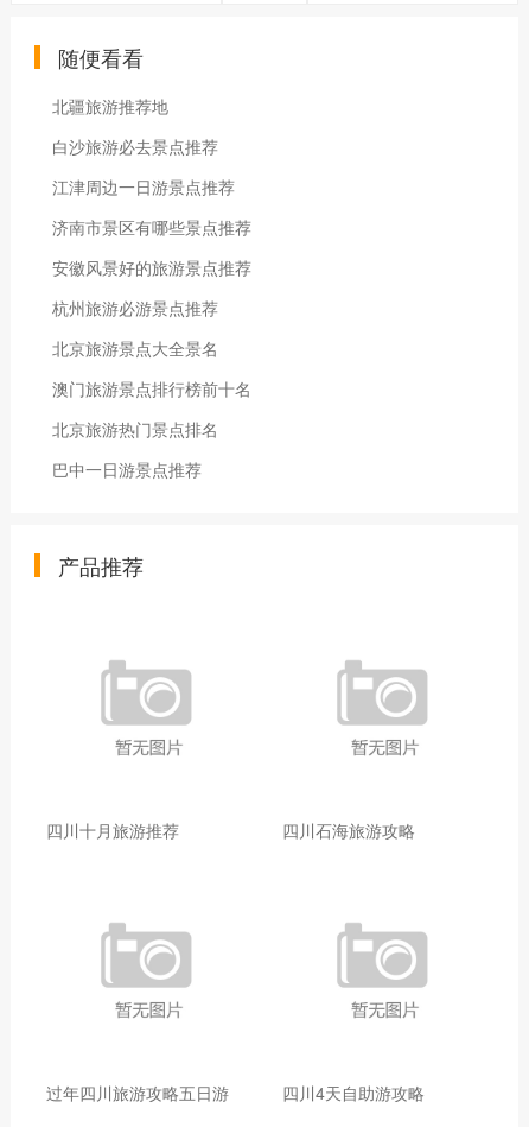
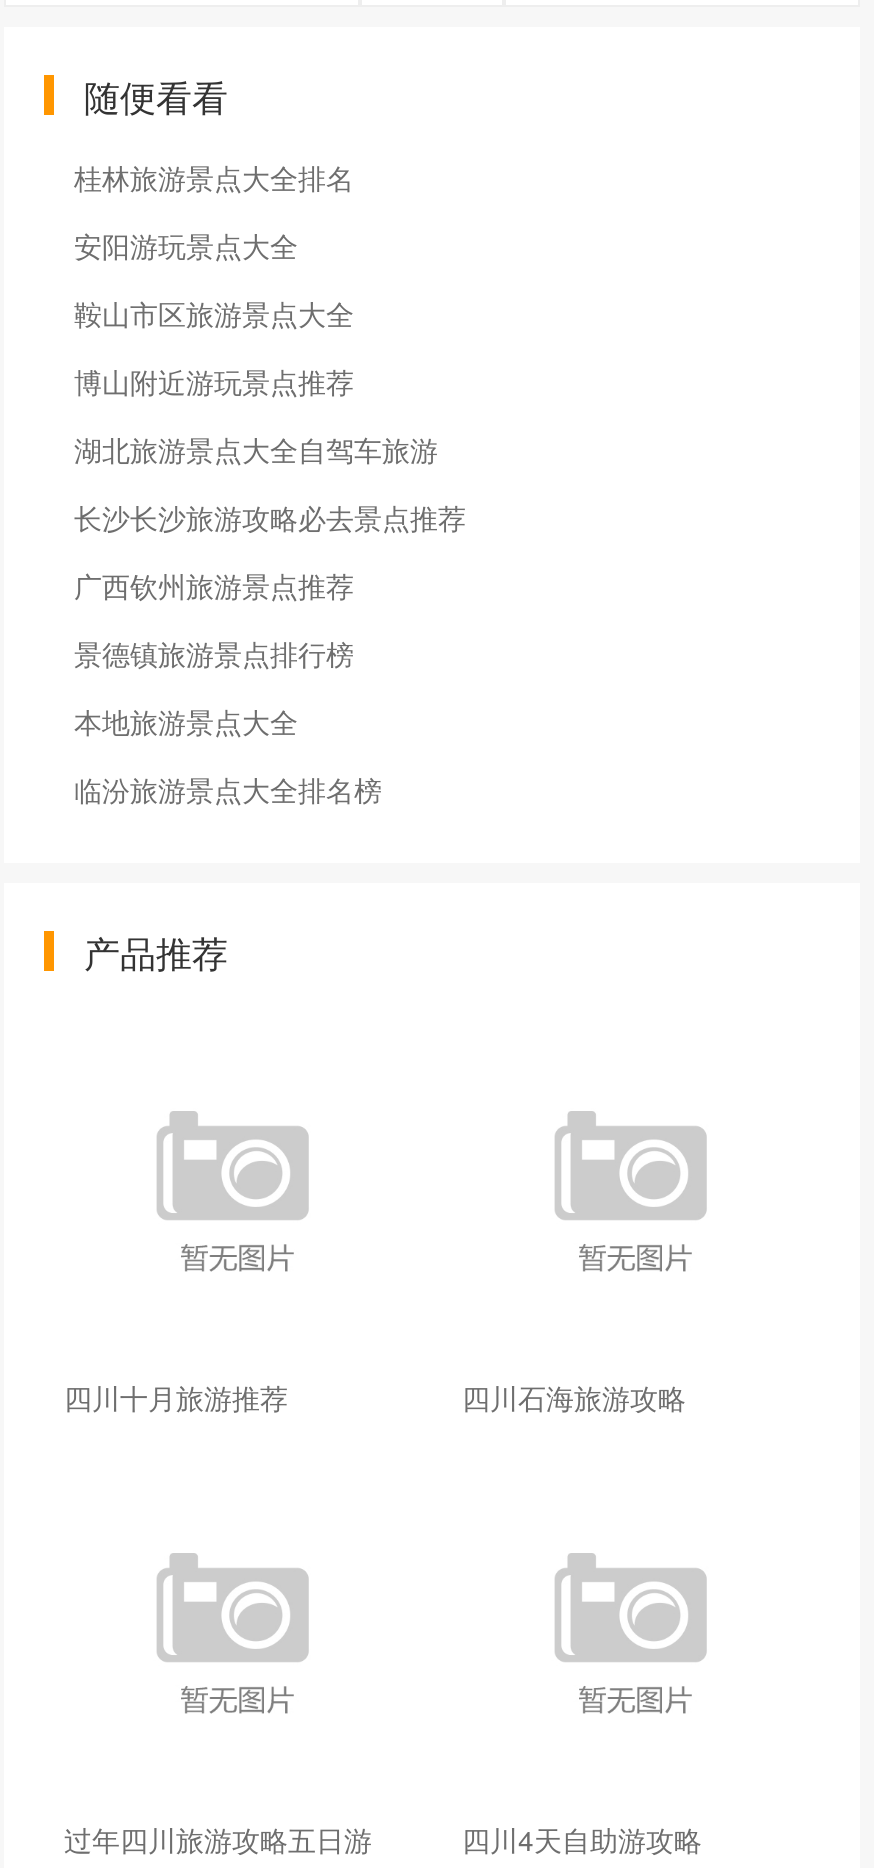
- 北疆旅游推荐地
+ 桂林旅游景点大全排名

- 白沙旅游必去景点推荐
+ 安阳游玩景点大全

- 江津周边一日游景点推荐
+ 鞍山市区旅游景点大全

- 济南市景区有哪些景点推荐
+ 博山附近游玩景点推荐

- 安徽风景好的旅游景点推荐
+ 湖北旅游景点大全自驾车旅游

- 杭州旅游必游景点推荐
+ 长沙长沙旅游攻略必去景点推荐

- 北京旅游景点大全景名
+ 广西钦州旅游景点推荐

- 澳门旅游景点排行榜前十名
+ 景德镇旅游景点排行榜

- 北京旅游热门景点排名
+ 本地旅游景点大全

- 巴中一日游景点推荐
+ 临汾旅游景点大全排名榜
